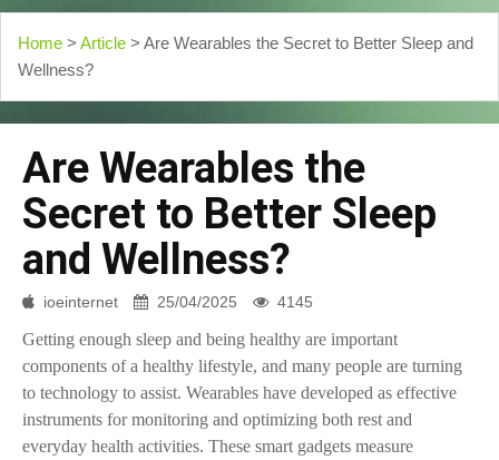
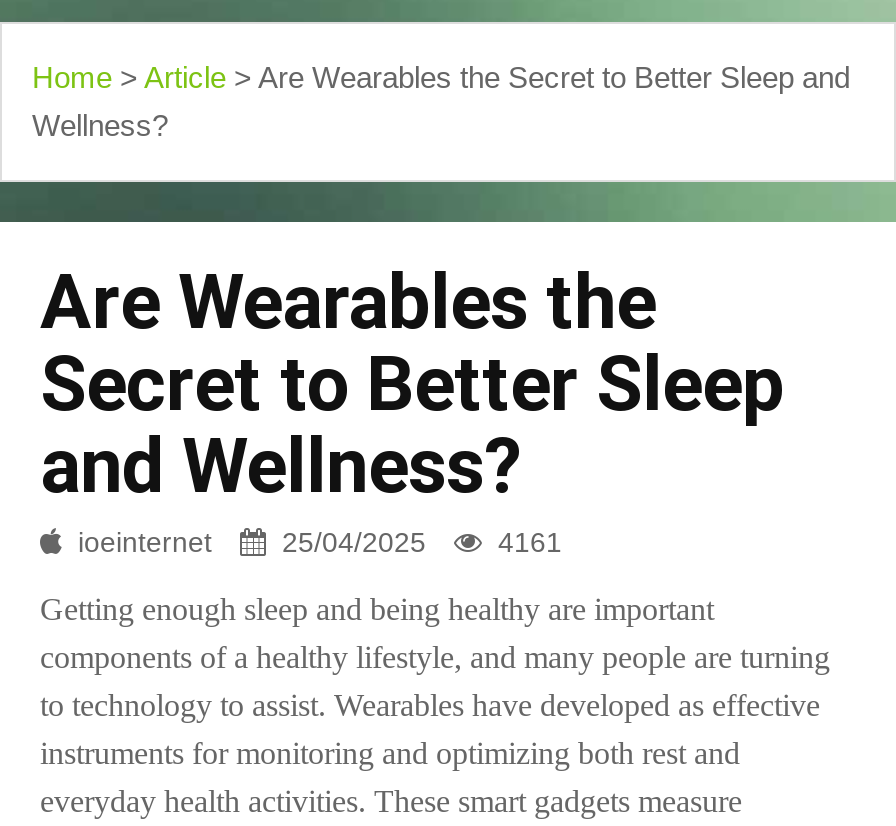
- 4145
+ 4161
